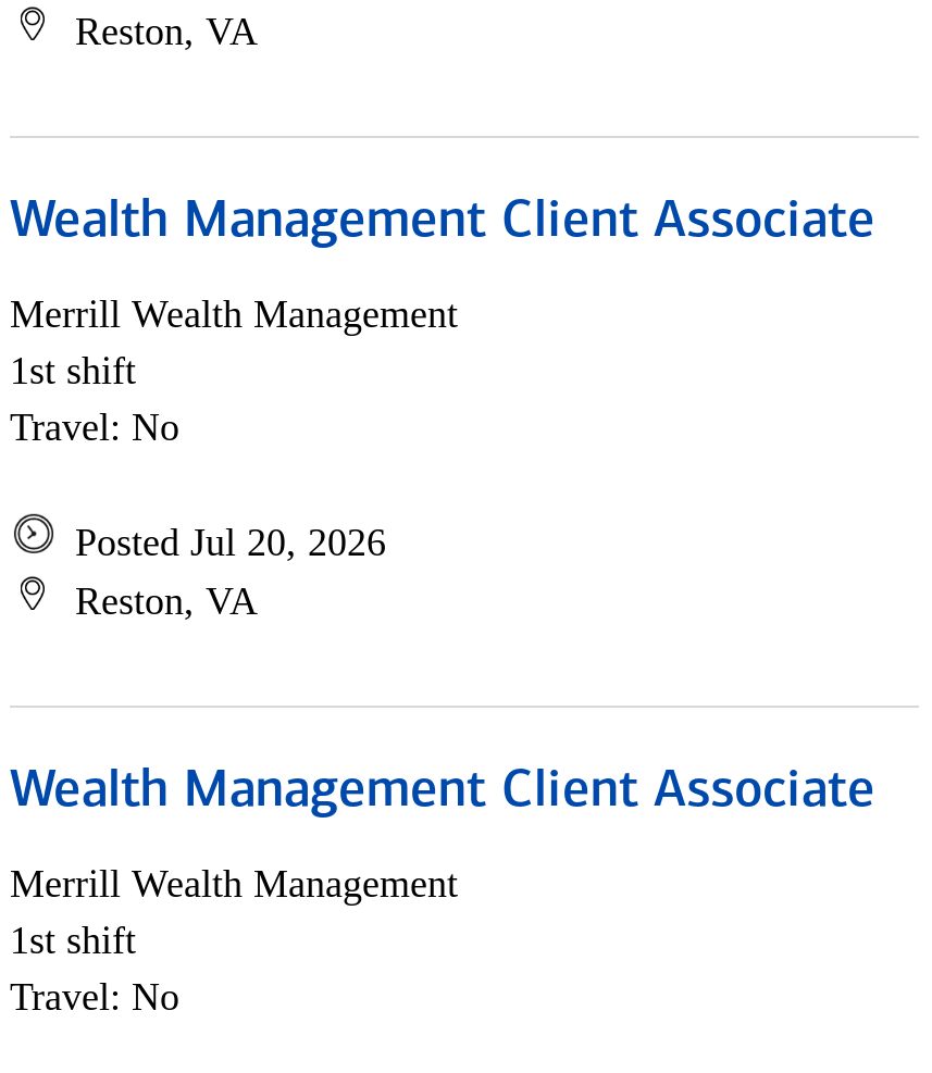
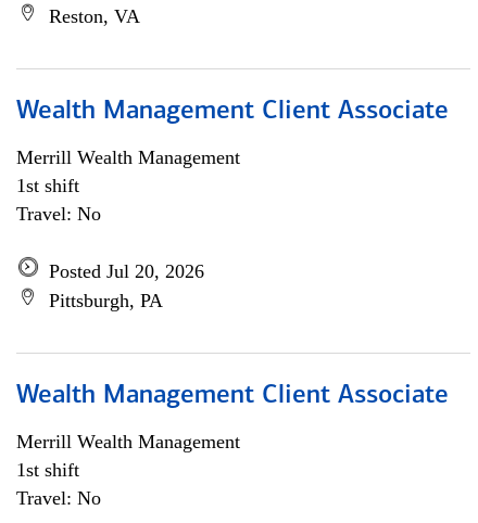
- Reston, VA
+ Pittsburgh, PA
